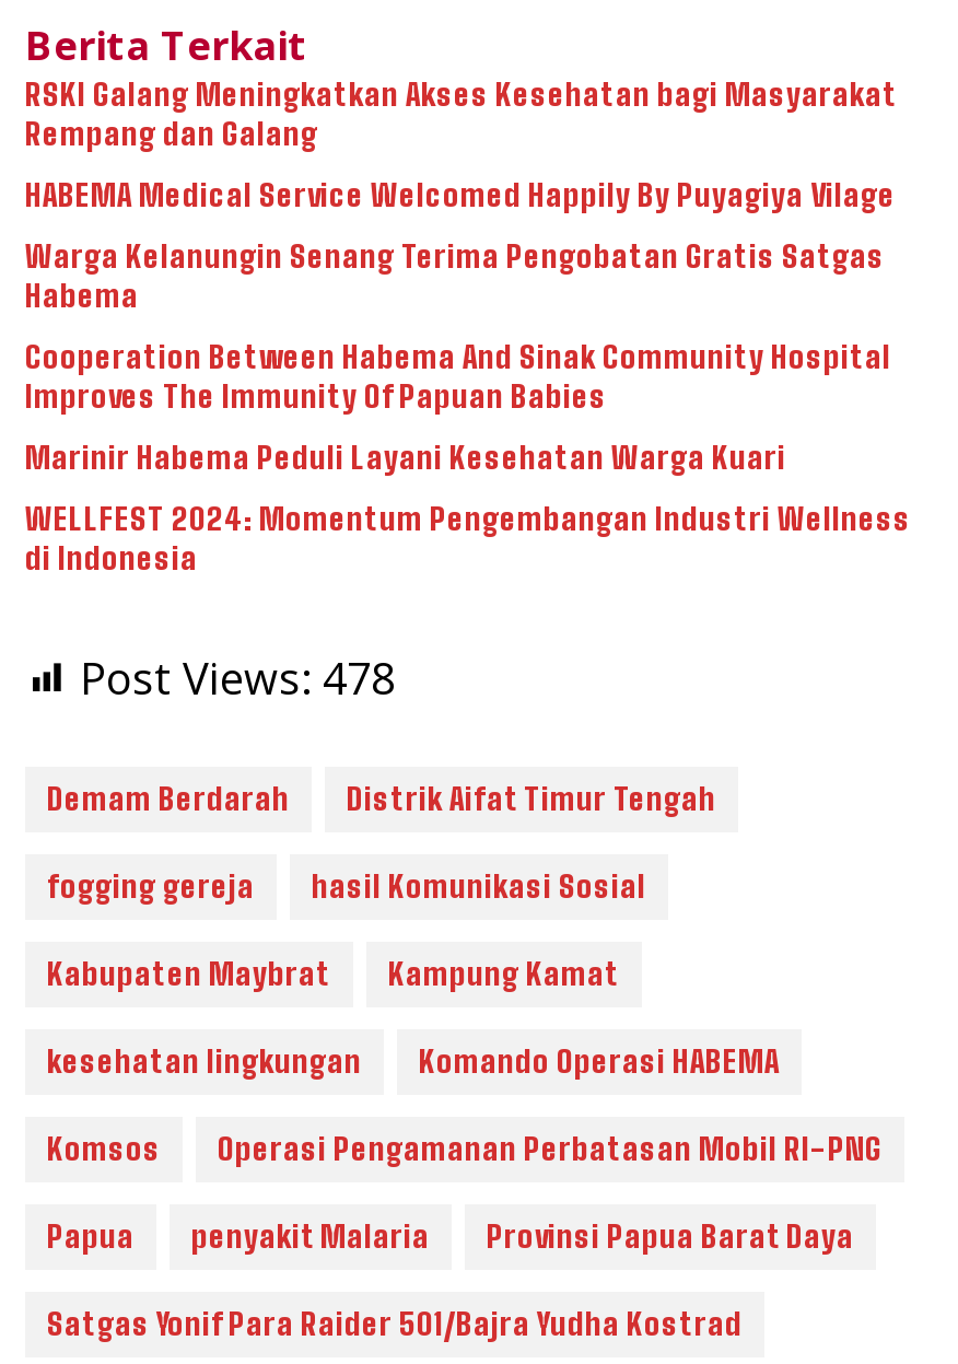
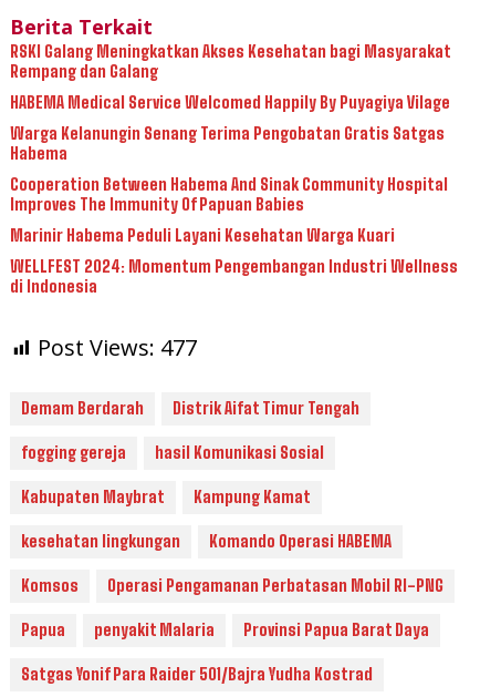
- Post Views: 478
+ Post Views: 477
